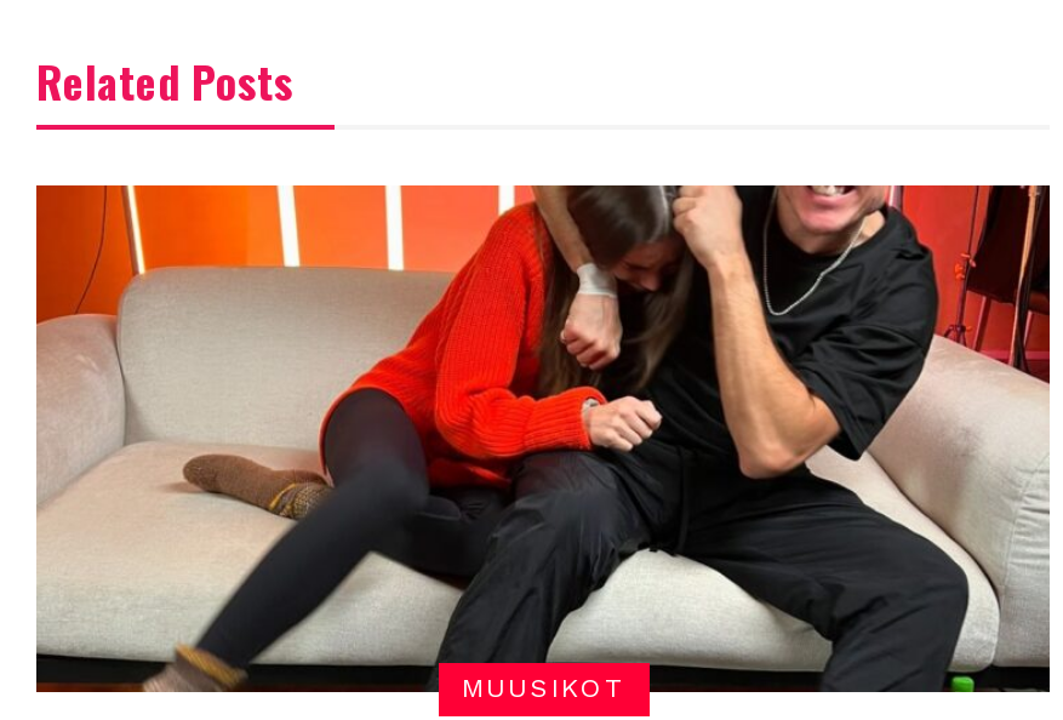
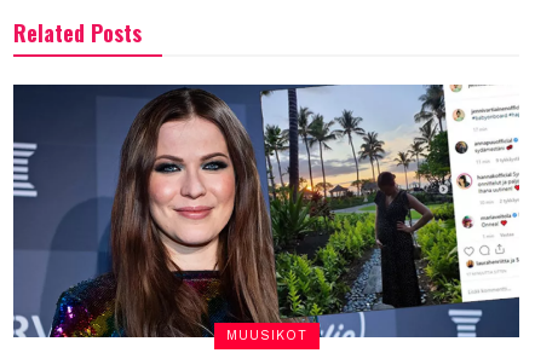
- [image]
+ [image]
